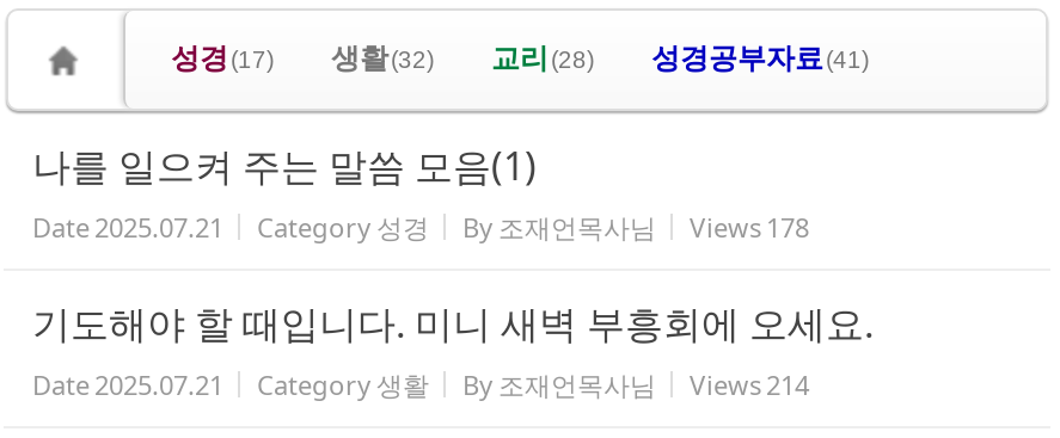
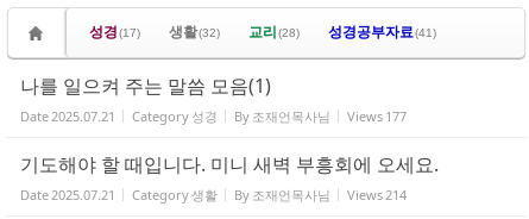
- Date 2025.07.21 Category 성경 By 조재언목사님 Views 178
+ Date 2025.07.21 Category 성경 By 조재언목사님 Views 177
